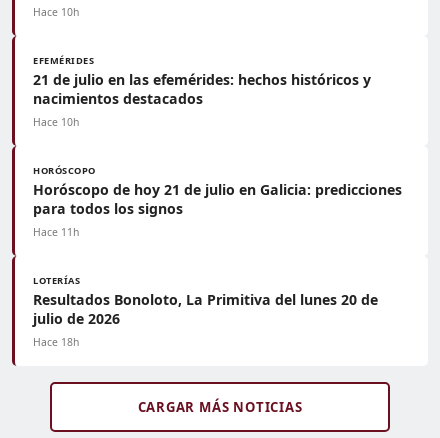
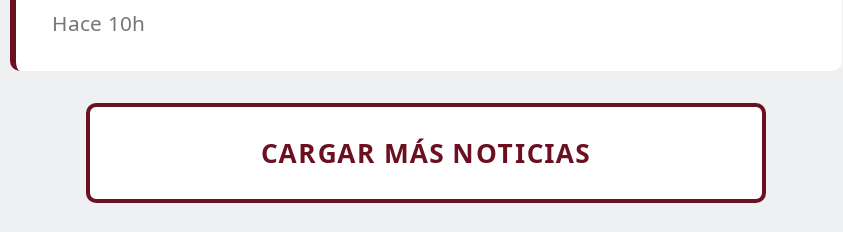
- EFEMÉRIDES
- 21 de julio en las efemérides: hechos históricos y
- nacimientos destacados
- Hace 10h
- HORÓSCOPO
- Horóscopo de hoy 21 de julio en Galicia: predicciones
- para todos los signos
- Hace 11h
- LOTERÍAS
- Resultados Bonoloto, La Primitiva del lunes 20 de
- julio de 2026
- Hace 18h
